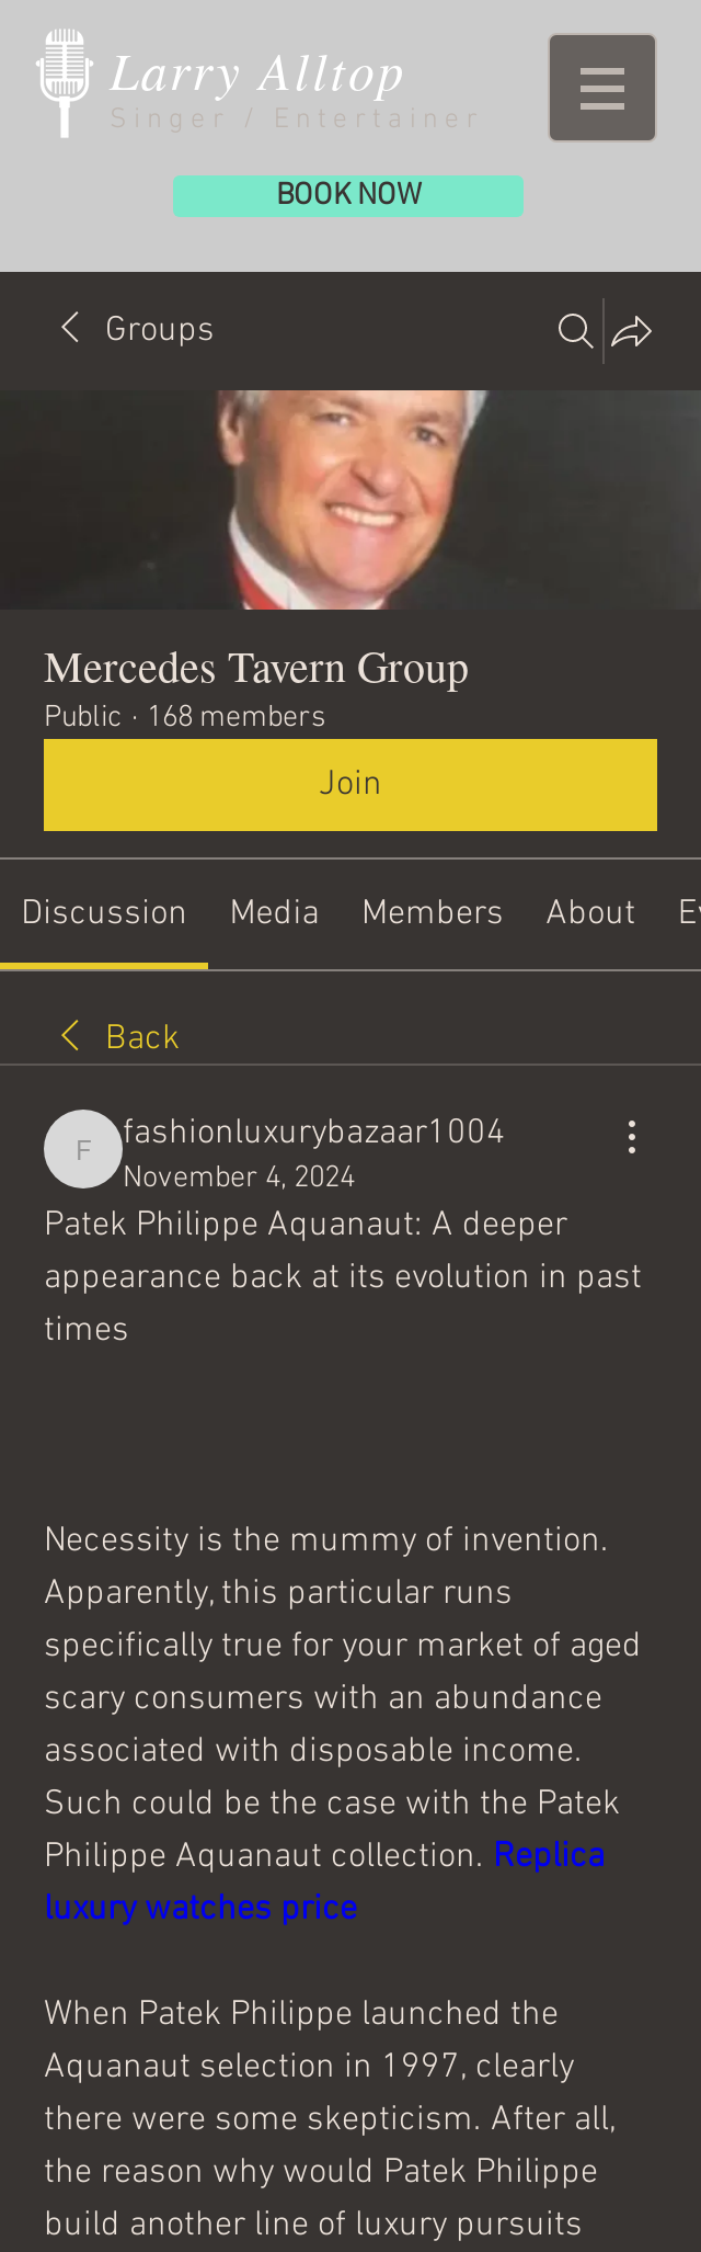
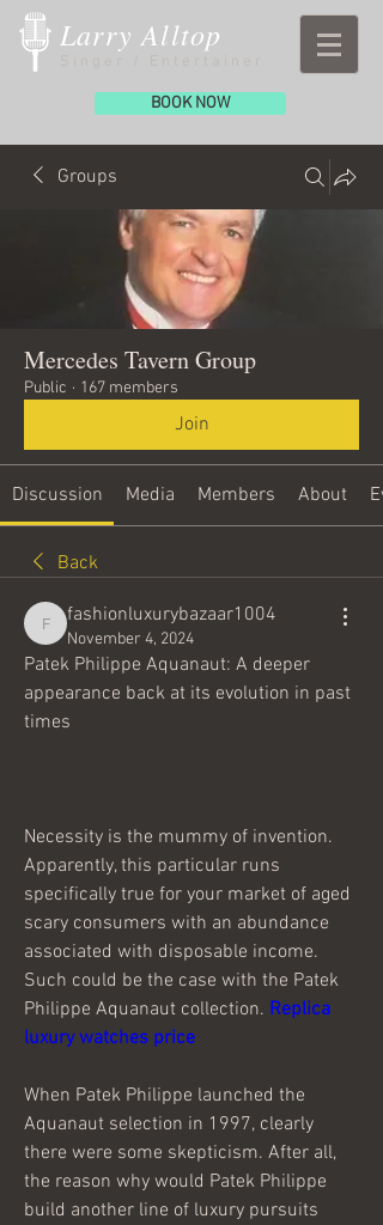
- Public · 168 members
+ Public · 167 members
